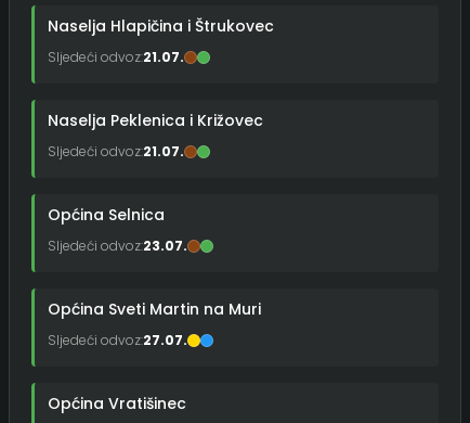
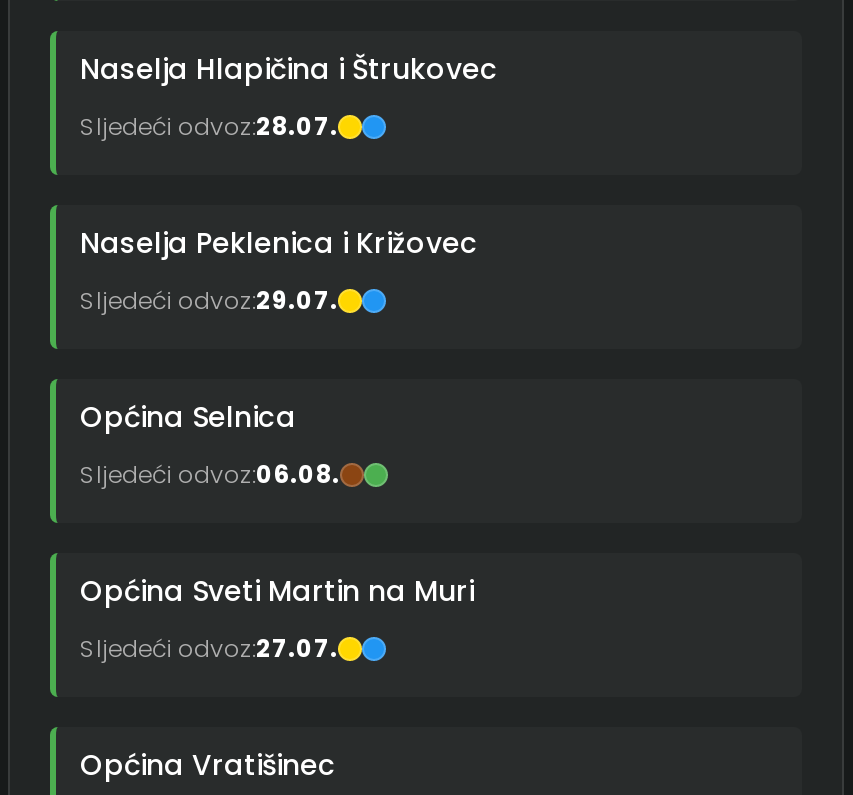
- Sljedeći odvoz:21.07.
+ Sljedeći odvoz:28.07.

- Sljedeći odvoz:21.07.
+ Sljedeći odvoz:29.07.

- Sljedeći odvoz:23.07.
+ Sljedeći odvoz:06.08.
